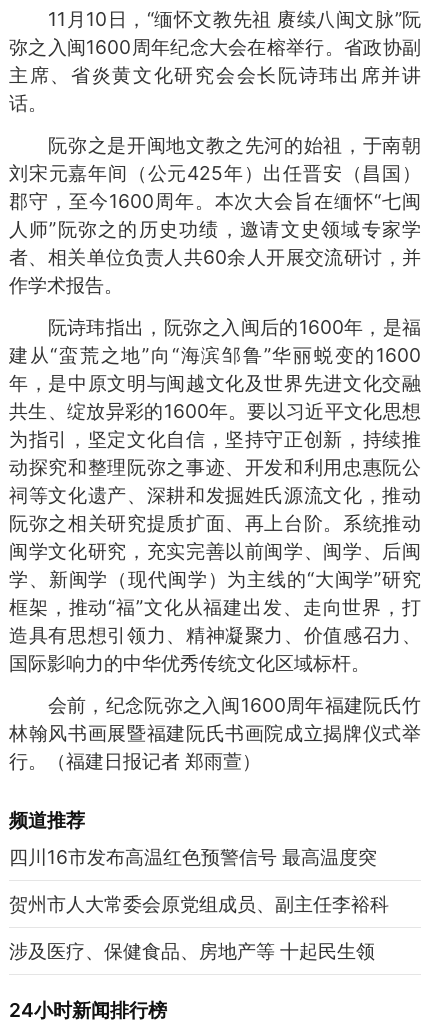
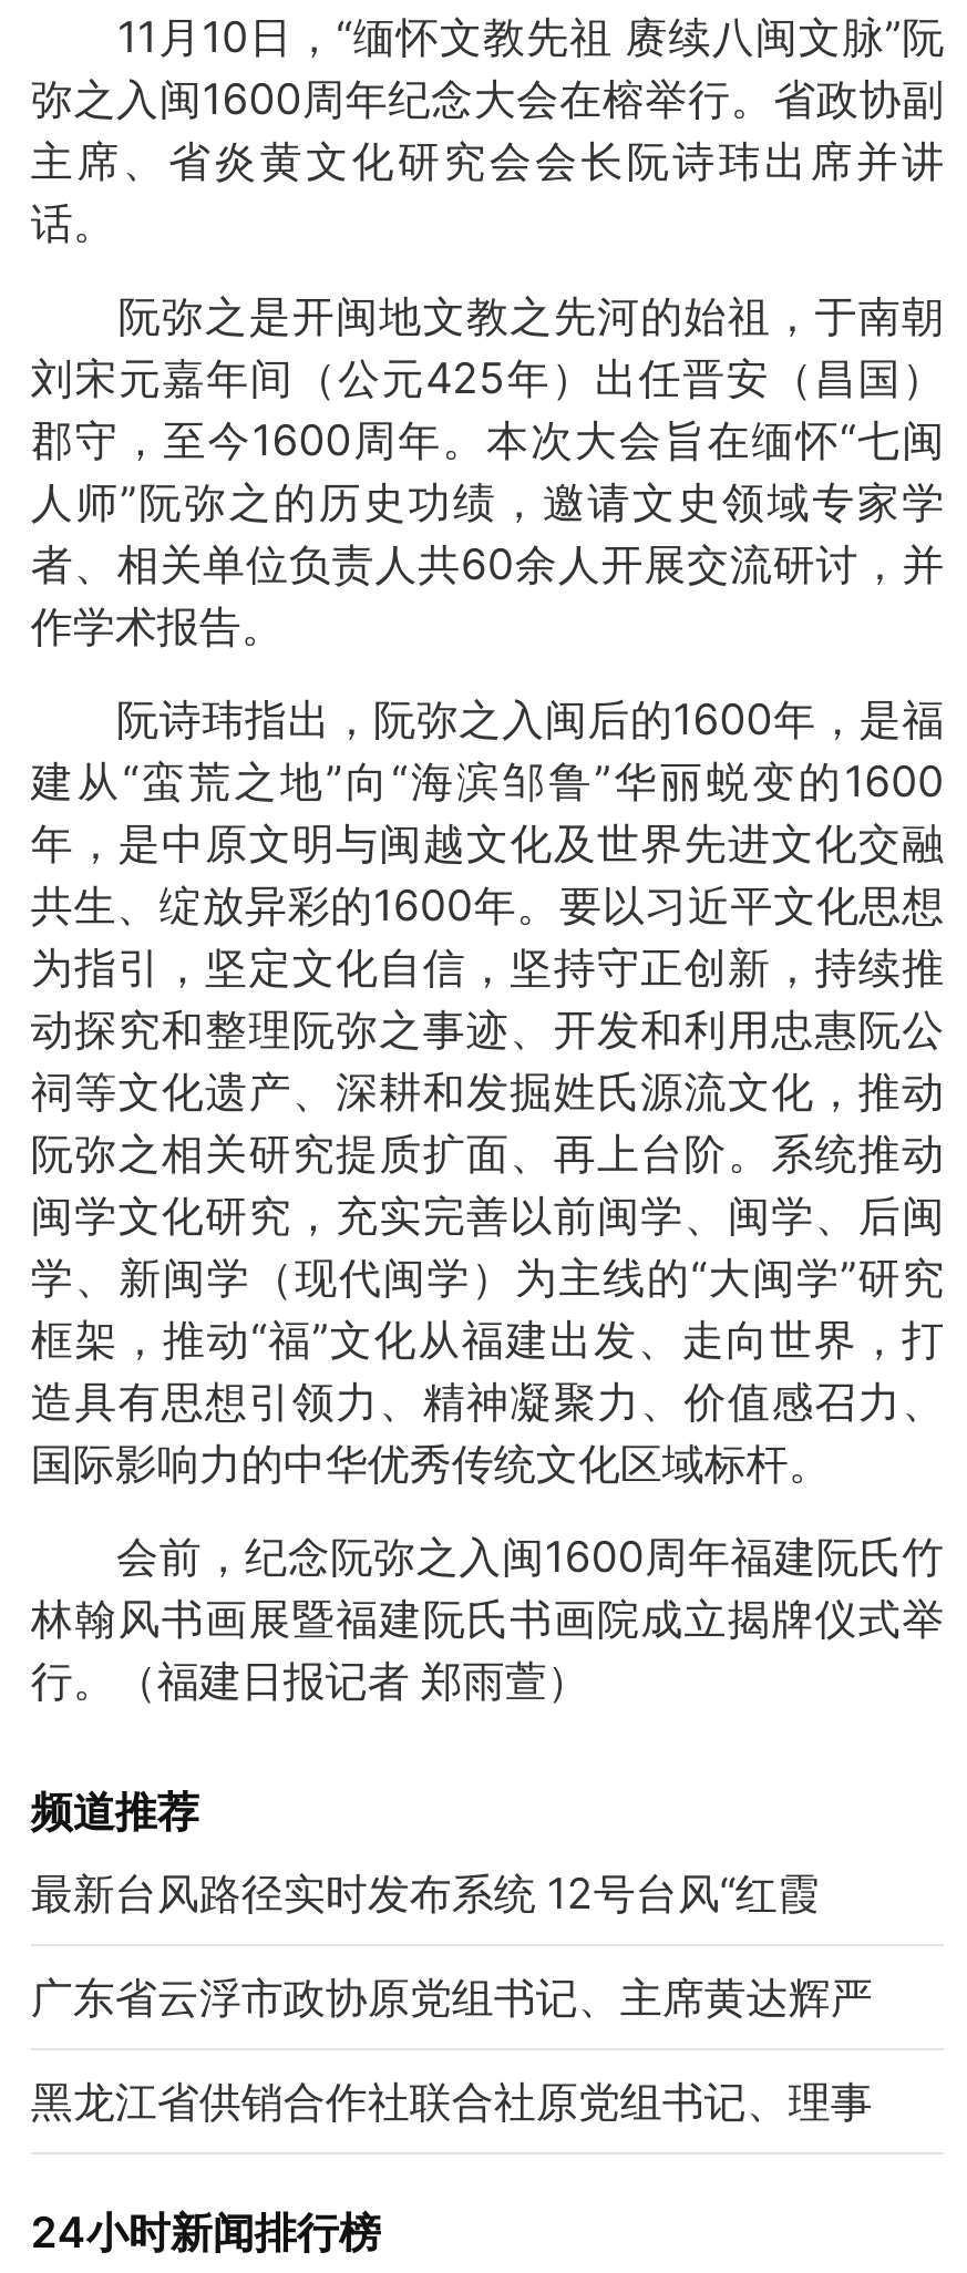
- 四川16市发布高温红色预警信号 最高温度突
+ 最新台风路径实时发布系统 12号台风“红霞

- 贺州市人大常委会原党组成员、副主任李裕科
+ 广东省云浮市政协原党组书记、主席黄达辉严

- 涉及医疗、保健食品、房地产等 十起民生领
+ 黑龙江省供销合作社联合社原党组书记、理事
